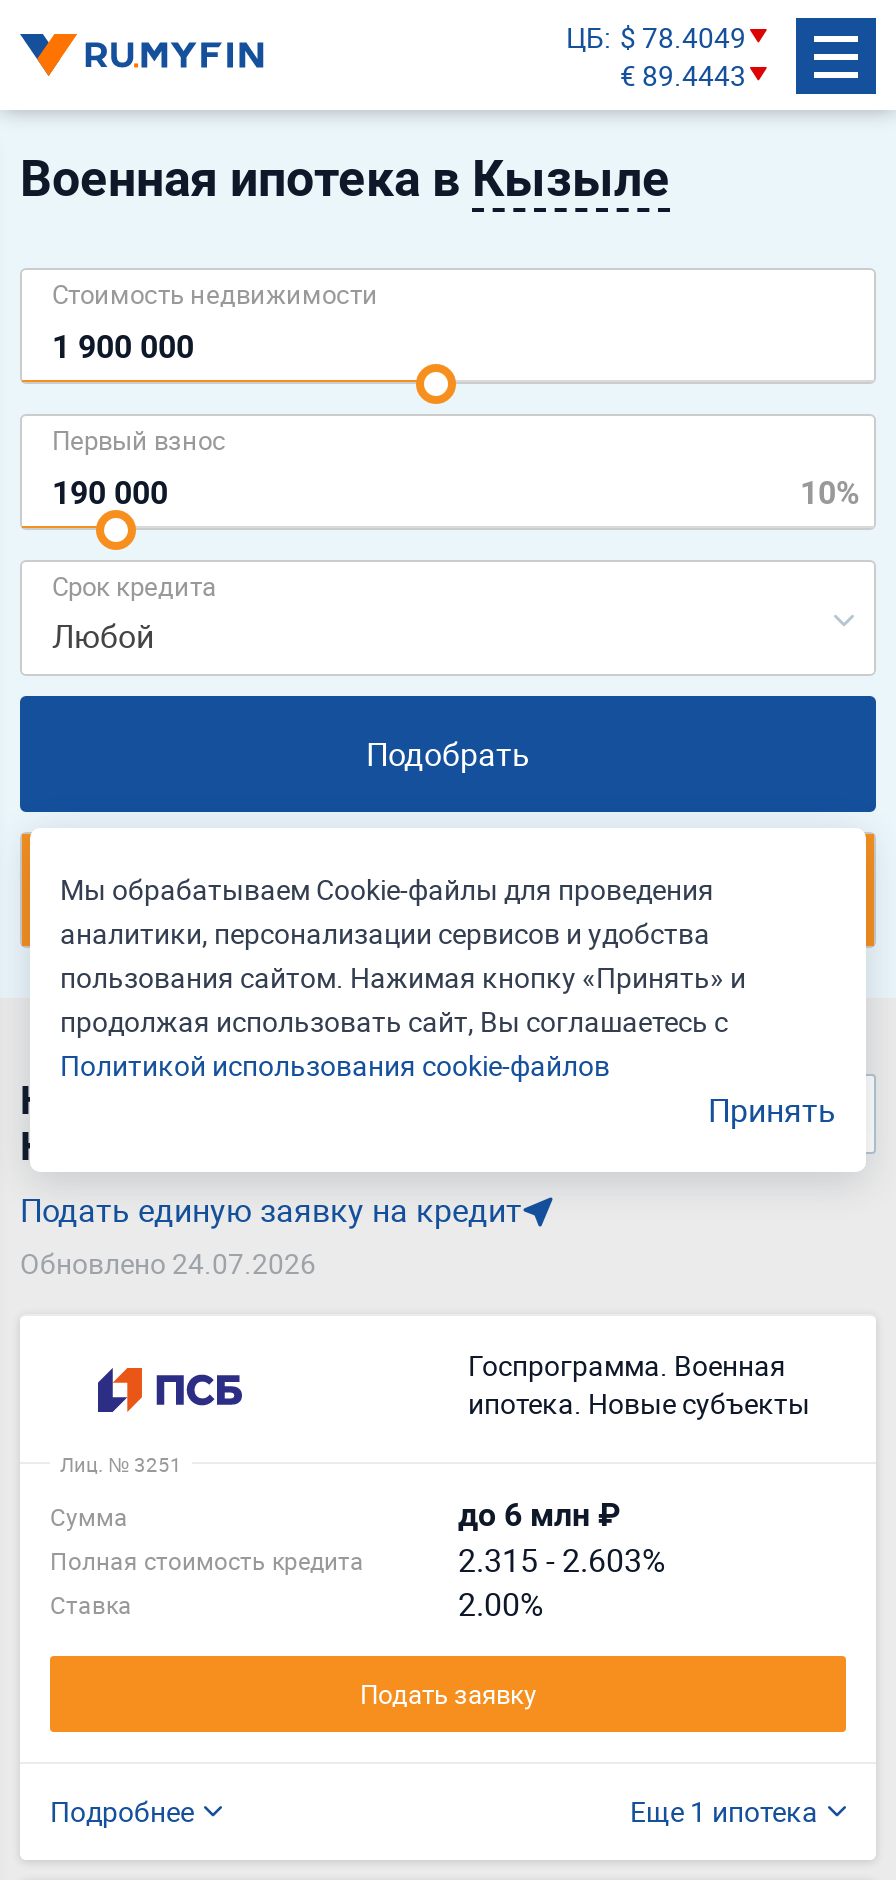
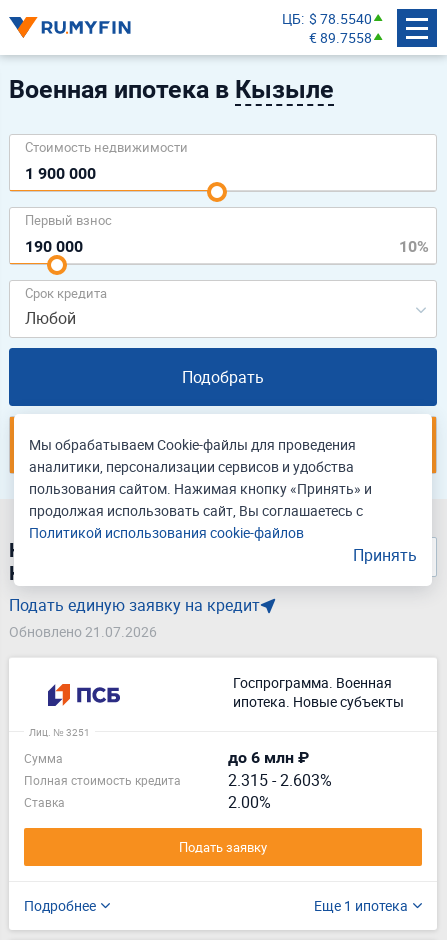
- ЦБ $ 78.4049
+ ЦБ $ 78.5540

- € 89.4443
+ € 89.7558

- Обновлено 24.07.2026
+ Обновлено 21.07.2026
